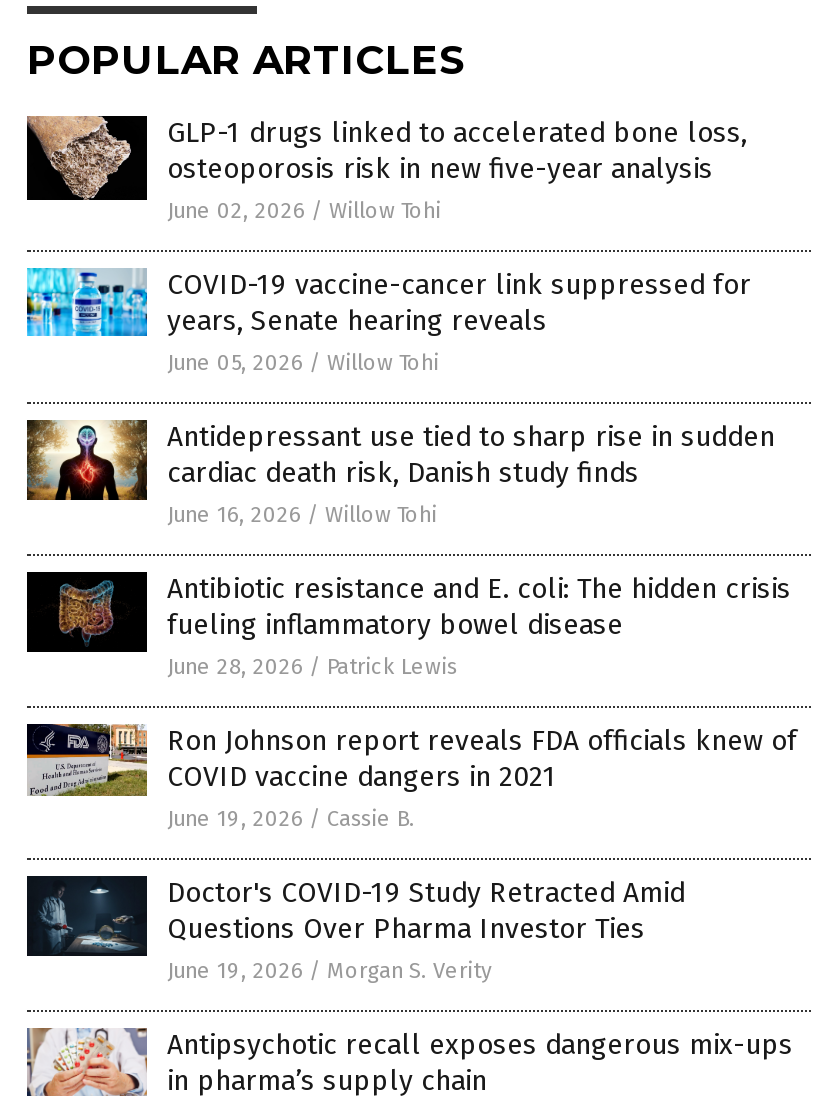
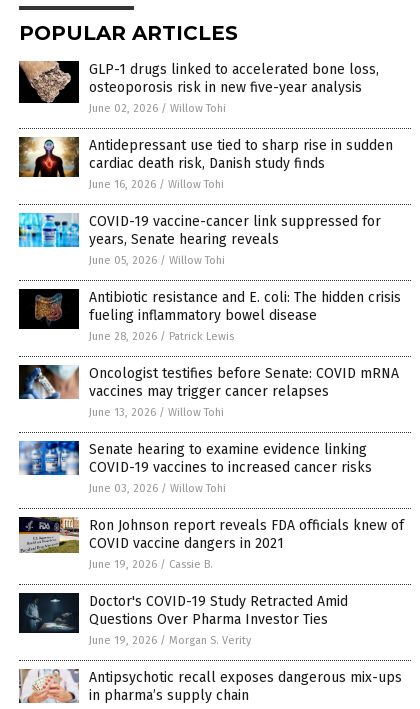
moved down: [image] | COVID-19 vaccine-cancer link suppressed for | years, Senate hearing reveals | June 05, 2026 / Willow Tohi

moved up: [image] | Antidepressant use tied to sharp rise in sudden | cardiac death risk, Danish study finds | June 16, 2026 / Willow Tohi

+ [image]

+ [image]
+ Oncologist testifies before Senate: COVID mRNA
+ vaccines may trigger cancer relapses
+ June 13, 2026 / Willow Tohi
+ Senate hearing to examine evidence linking
+ COVID-19 vaccines to increased cancer risks
+ June 03, 2026 / Willow Tohi
